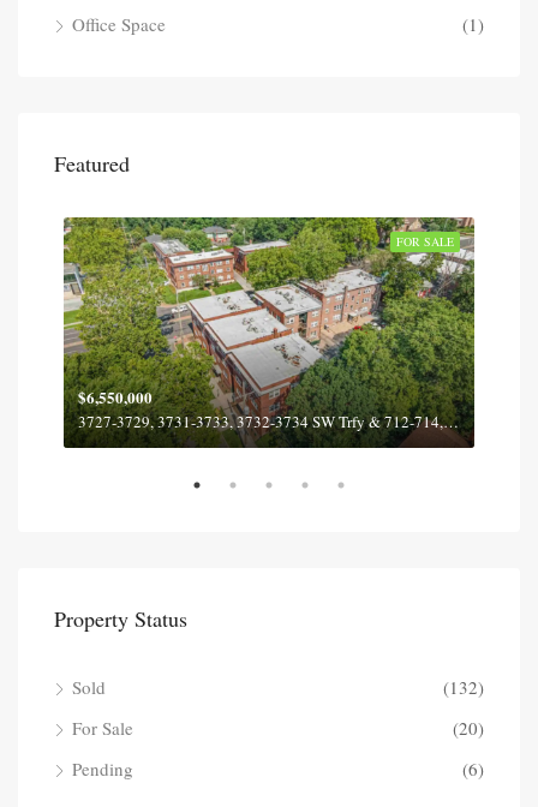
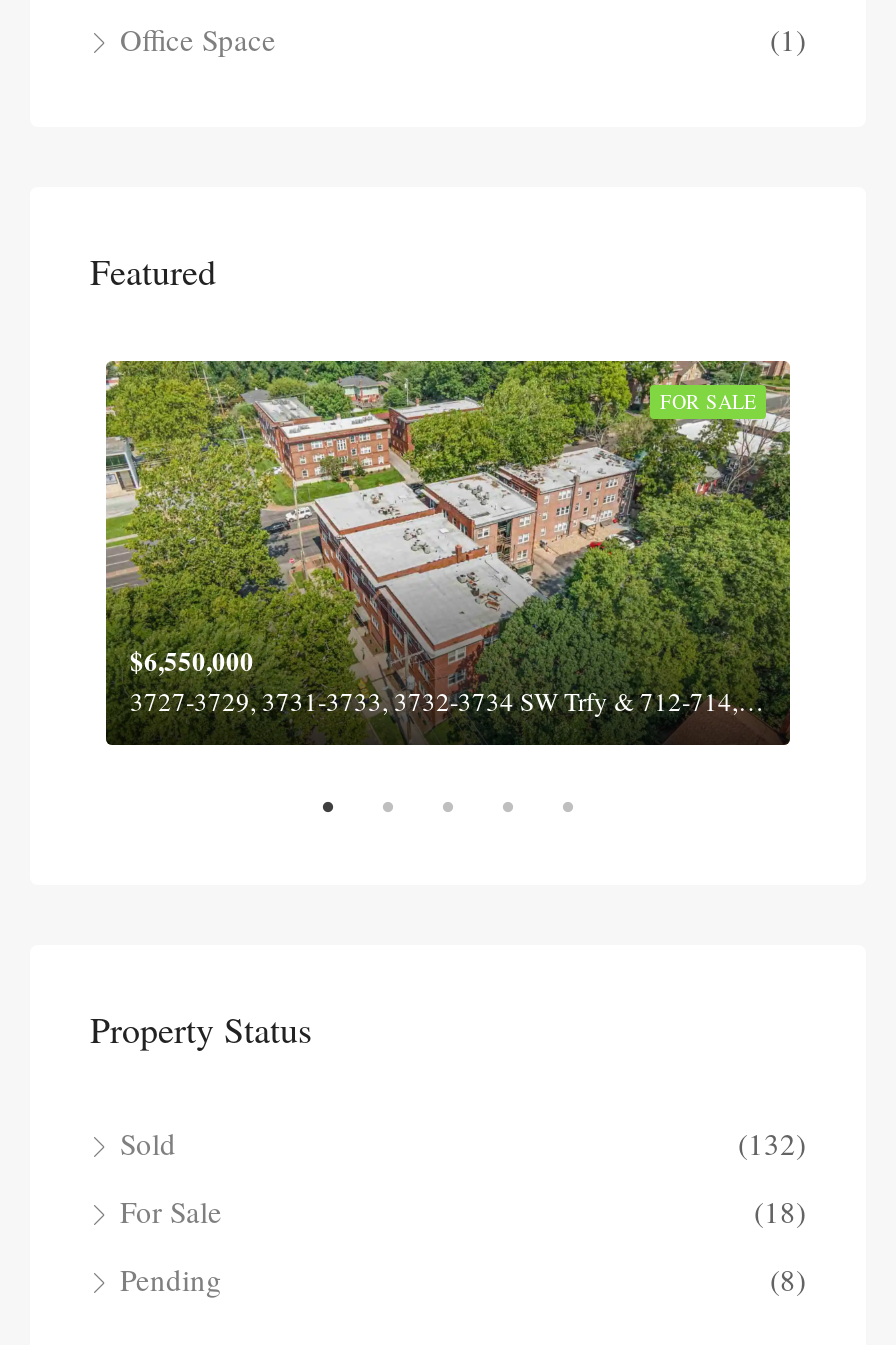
- (20)
+ (18)

- (6)
+ (8)
